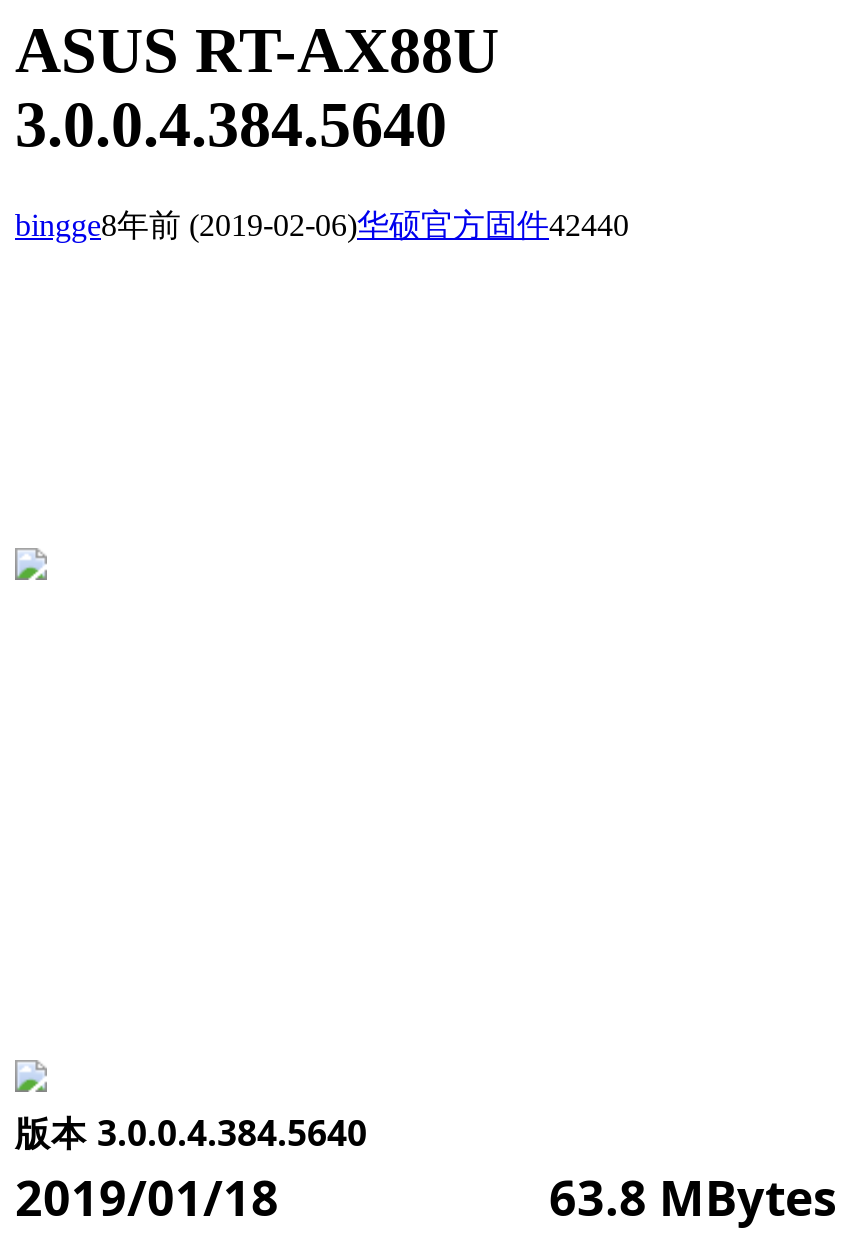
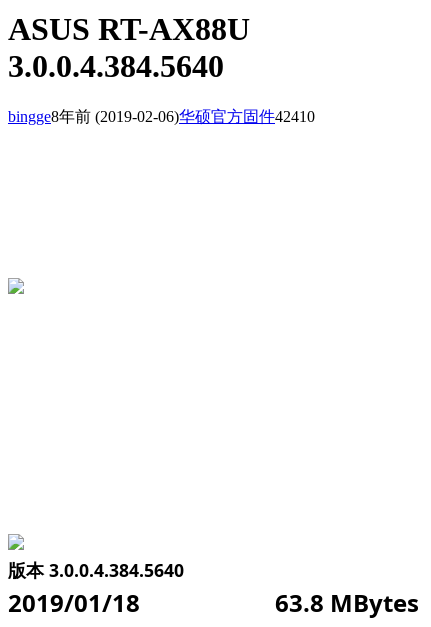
- bingge8年前(2019-02-06)华硕官方固件42440
+ bingge8年前(2019-02-06)华硕官方固件42410
